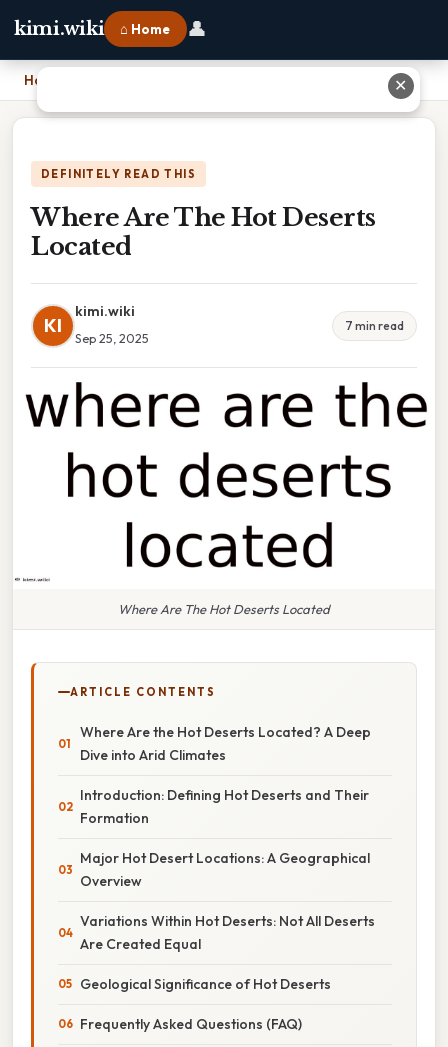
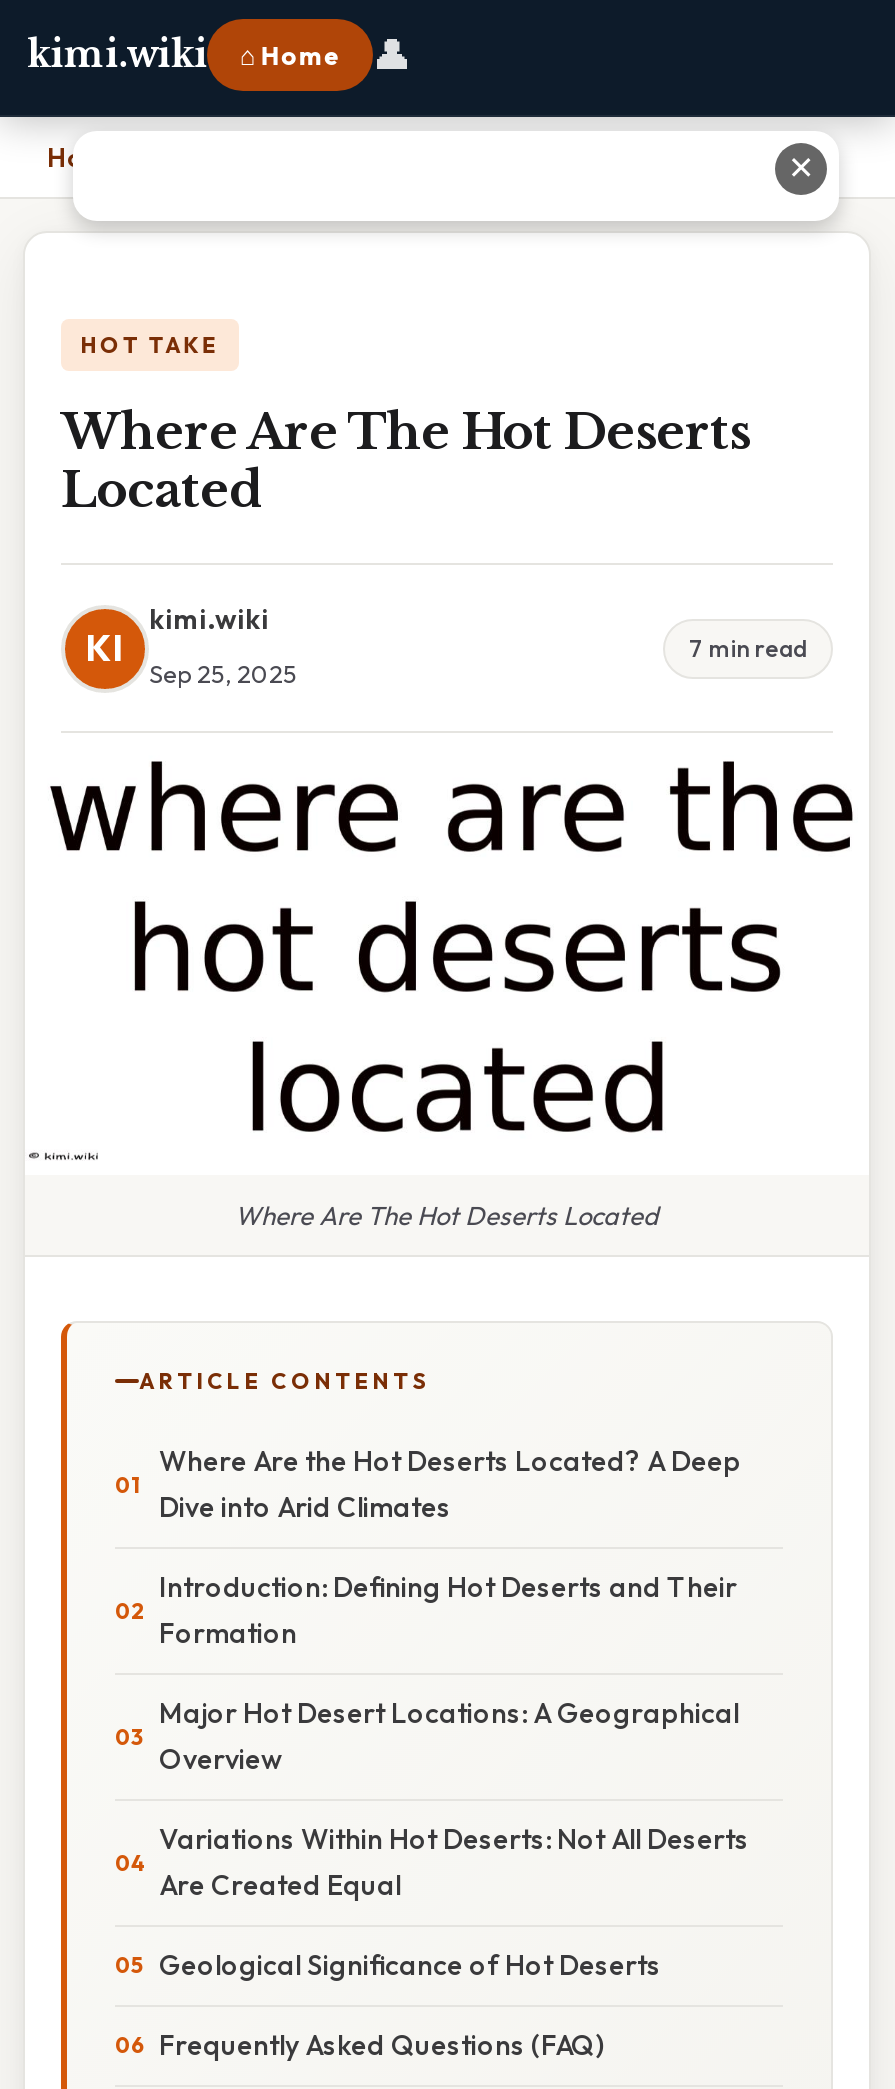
- DEFINITELY READ THIS
+ HOT TAKE
